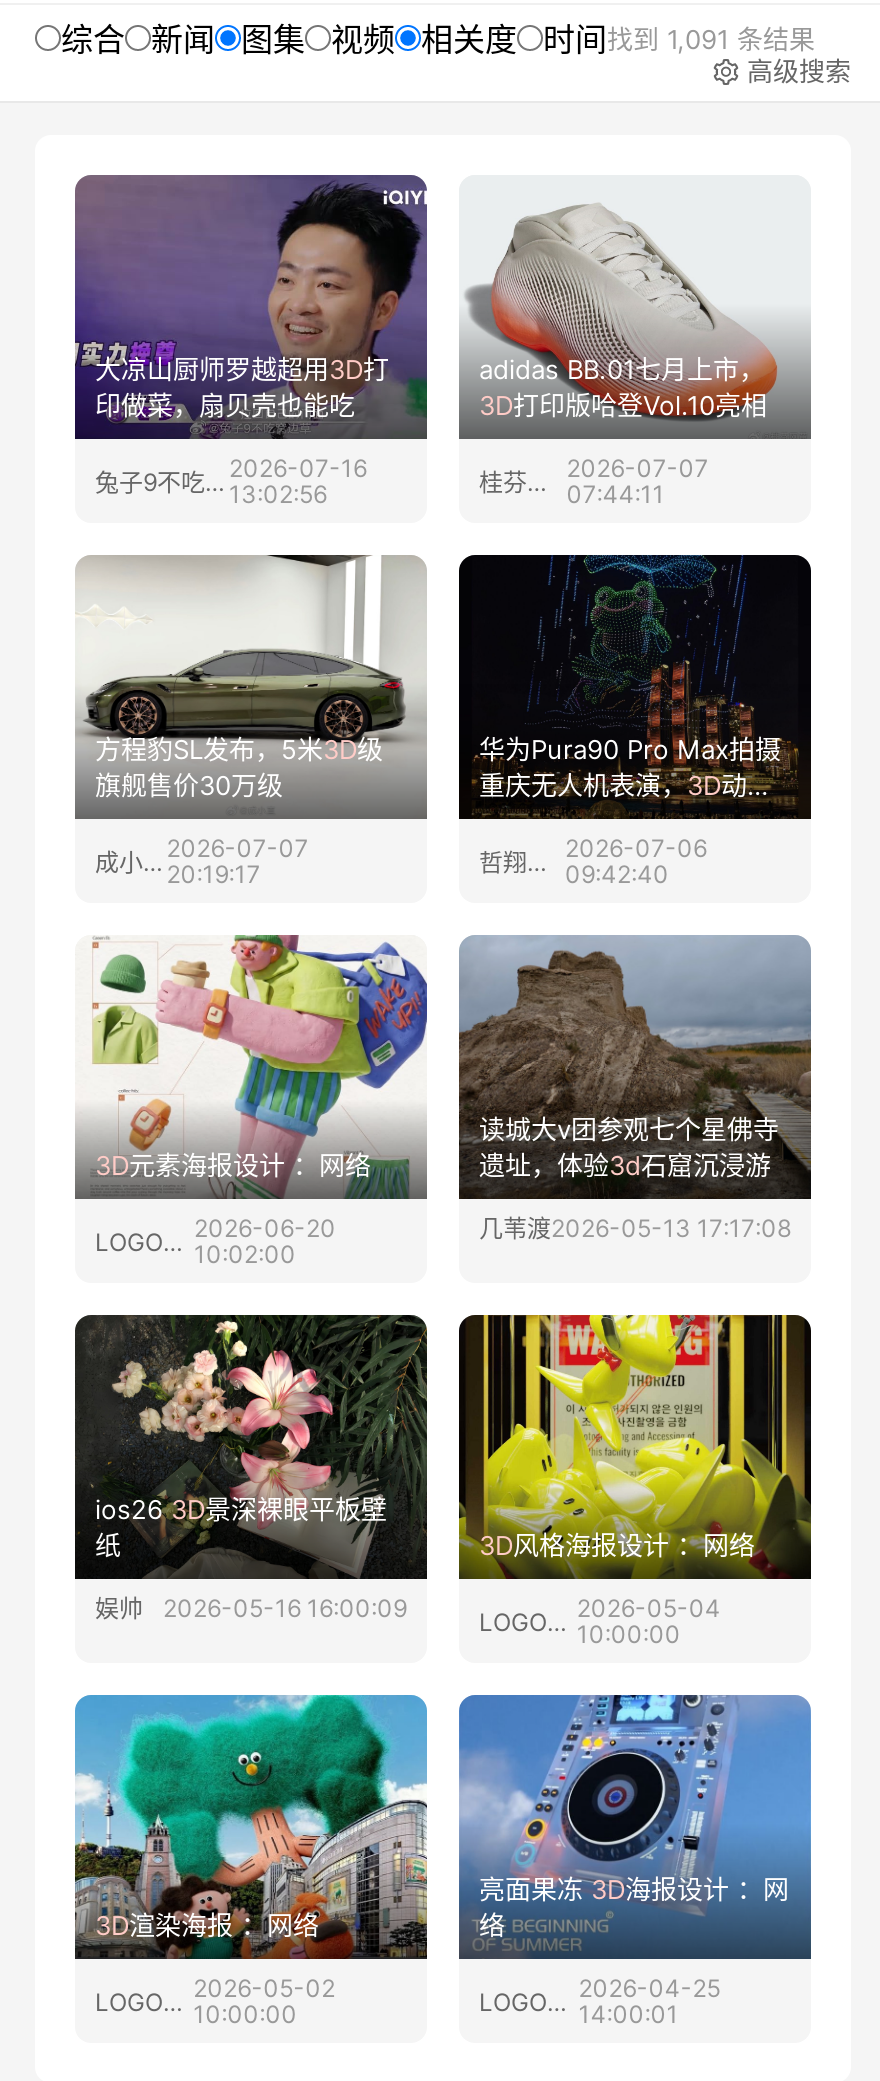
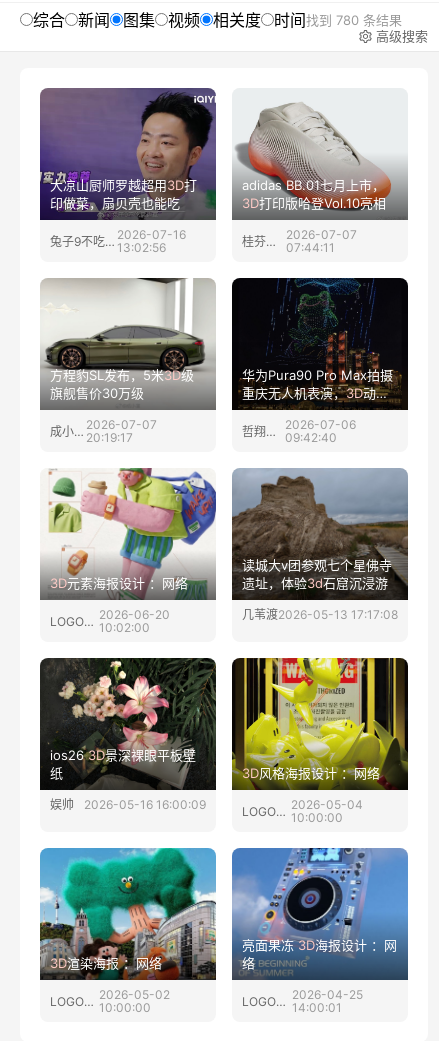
- 时间找到 1,091 条结果
+ 时间找到 780 条结果
